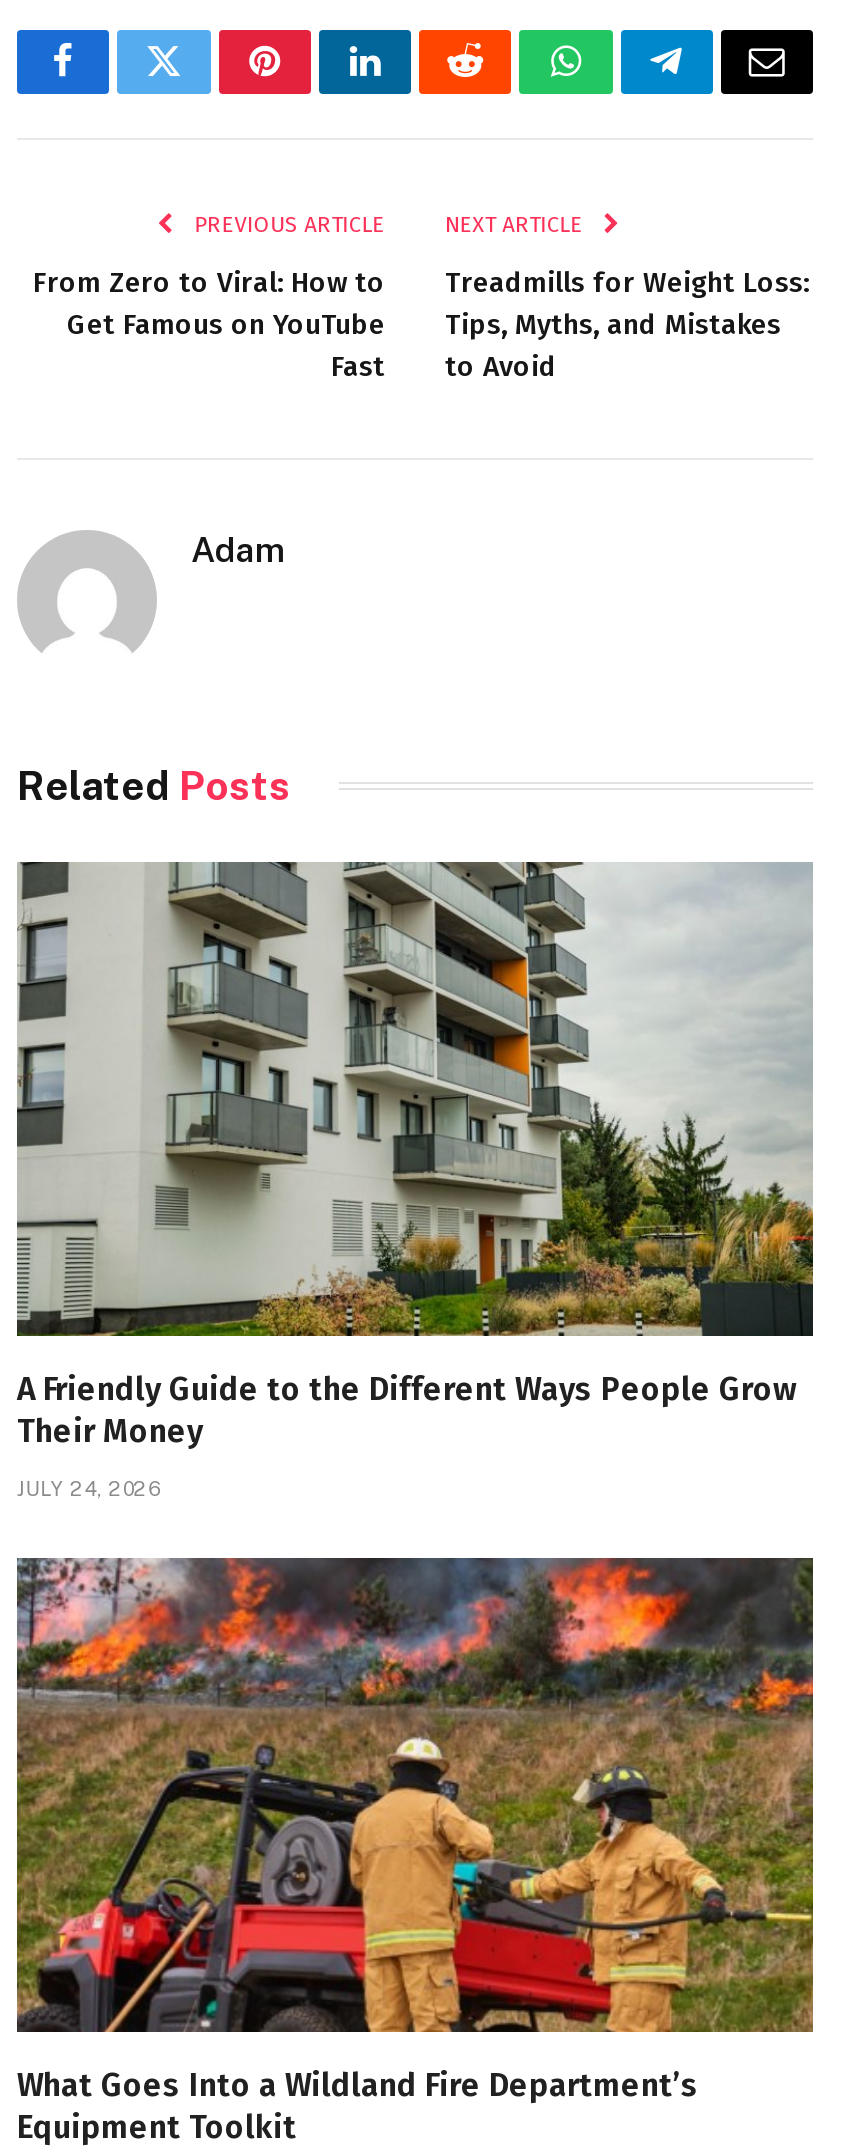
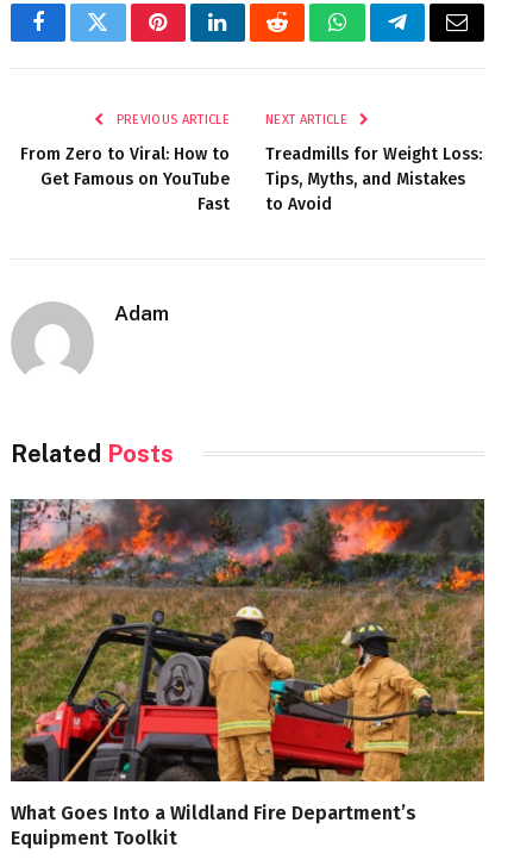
- [image]
- A Friendly Guide to the Different Ways People Grow
- Their Money
- JULY 24, 2026
